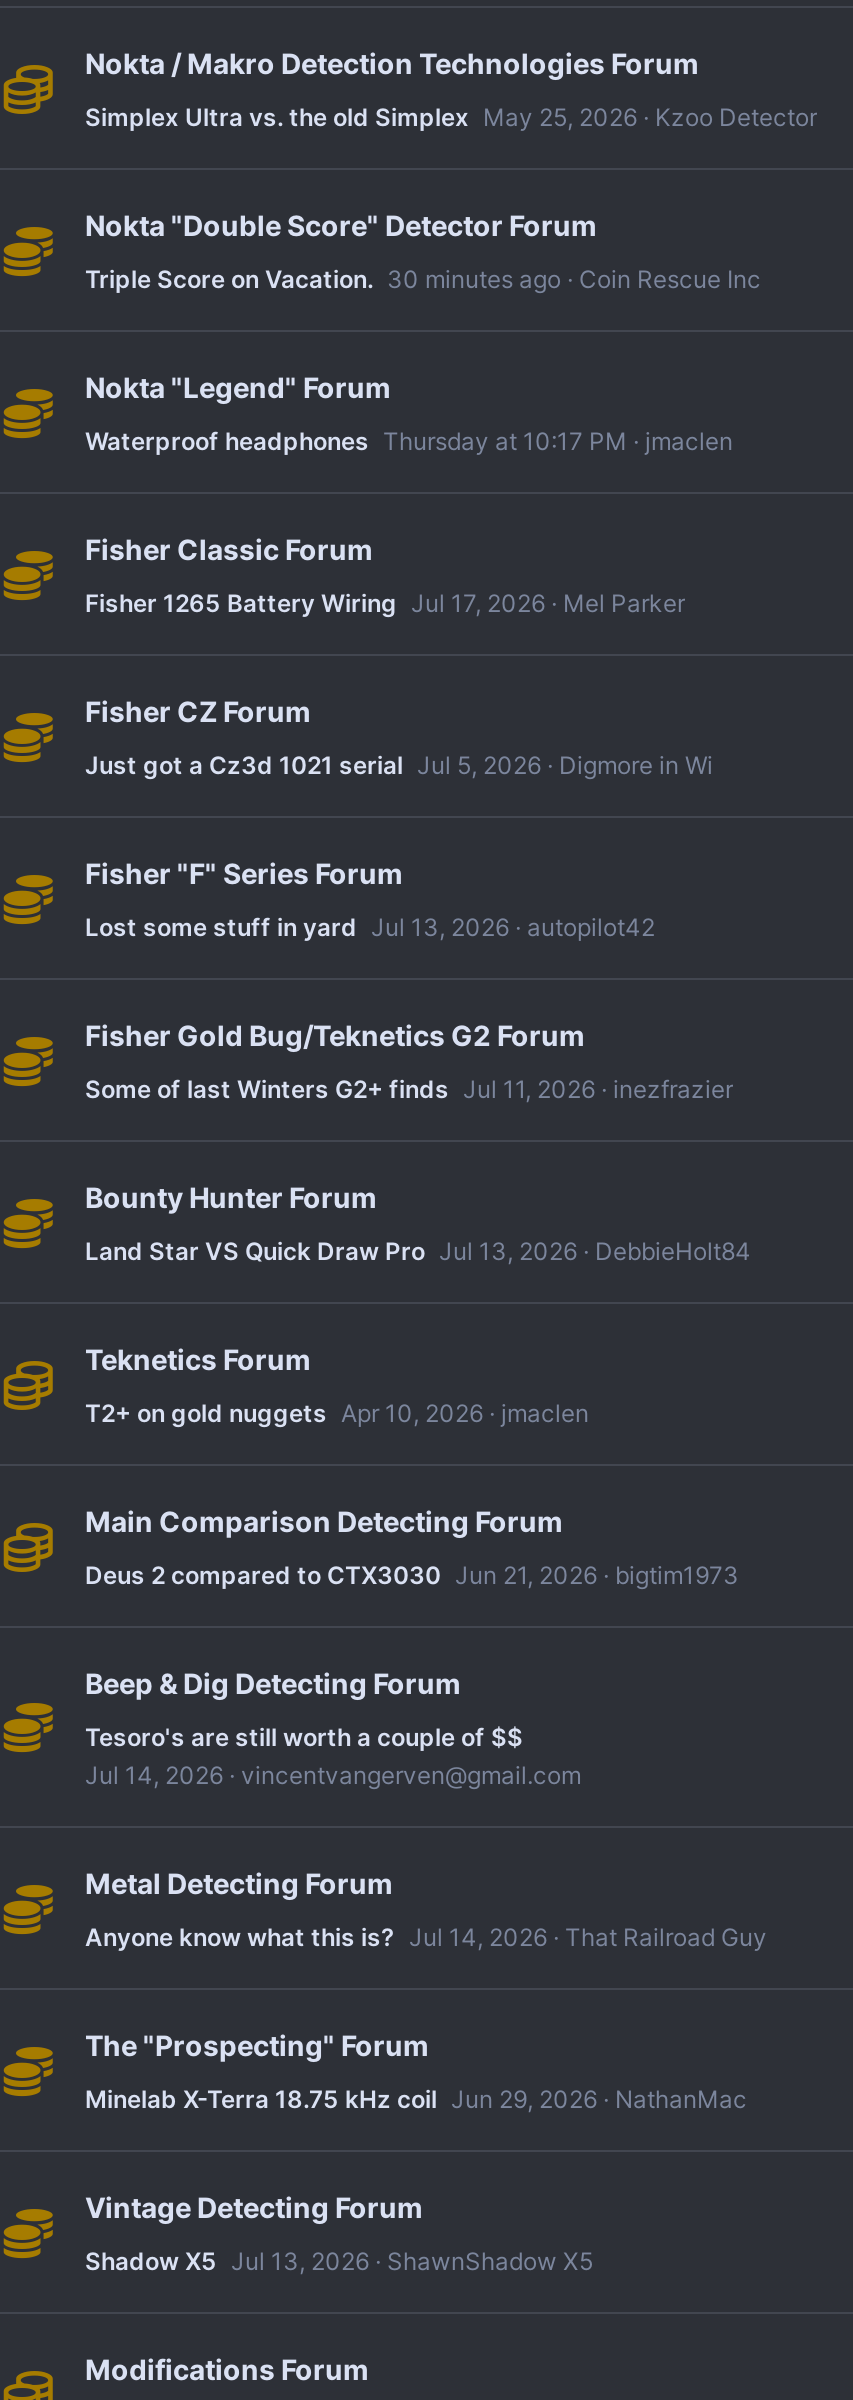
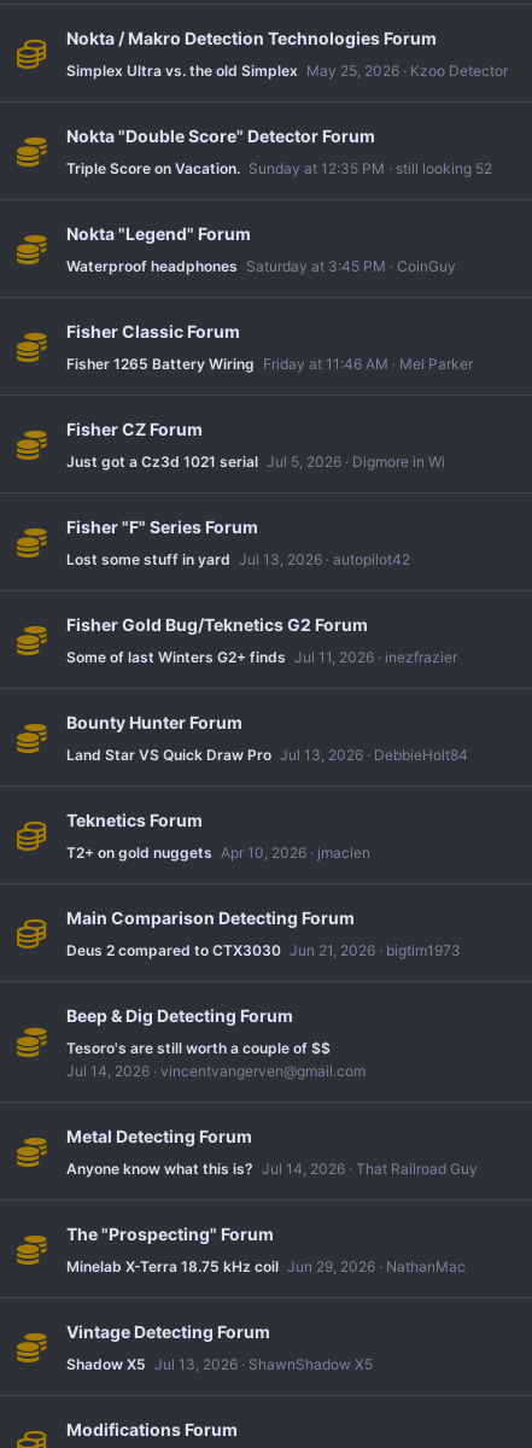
- Triple Score on Vacation. 30 minutes ago Coin Rescue Inc
+ Triple Score on Vacation. Sunday at 12:35 PM still looking 52

- Waterproof headphones Thursday at 10:17 PM jmaclen
+ Waterproof headphones Saturday at 3:45 PM CoinGuy

- Fisher 1265 Battery Wiring Jul 17, 2026 Mel Parker
+ Fisher 1265 Battery Wiring Friday at 11:46 AM Mel Parker
